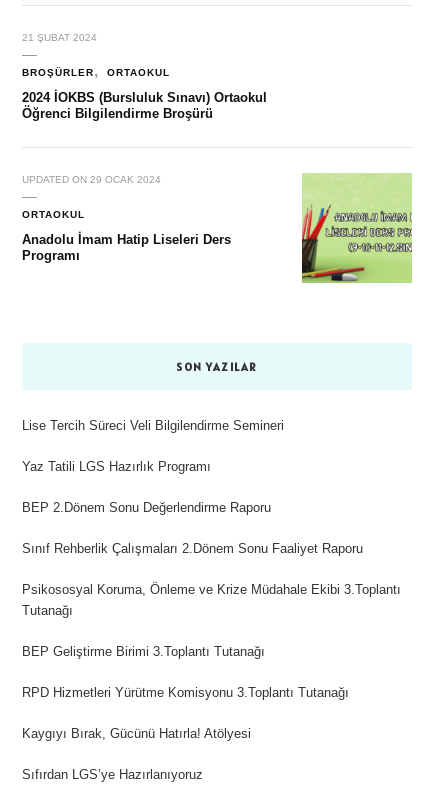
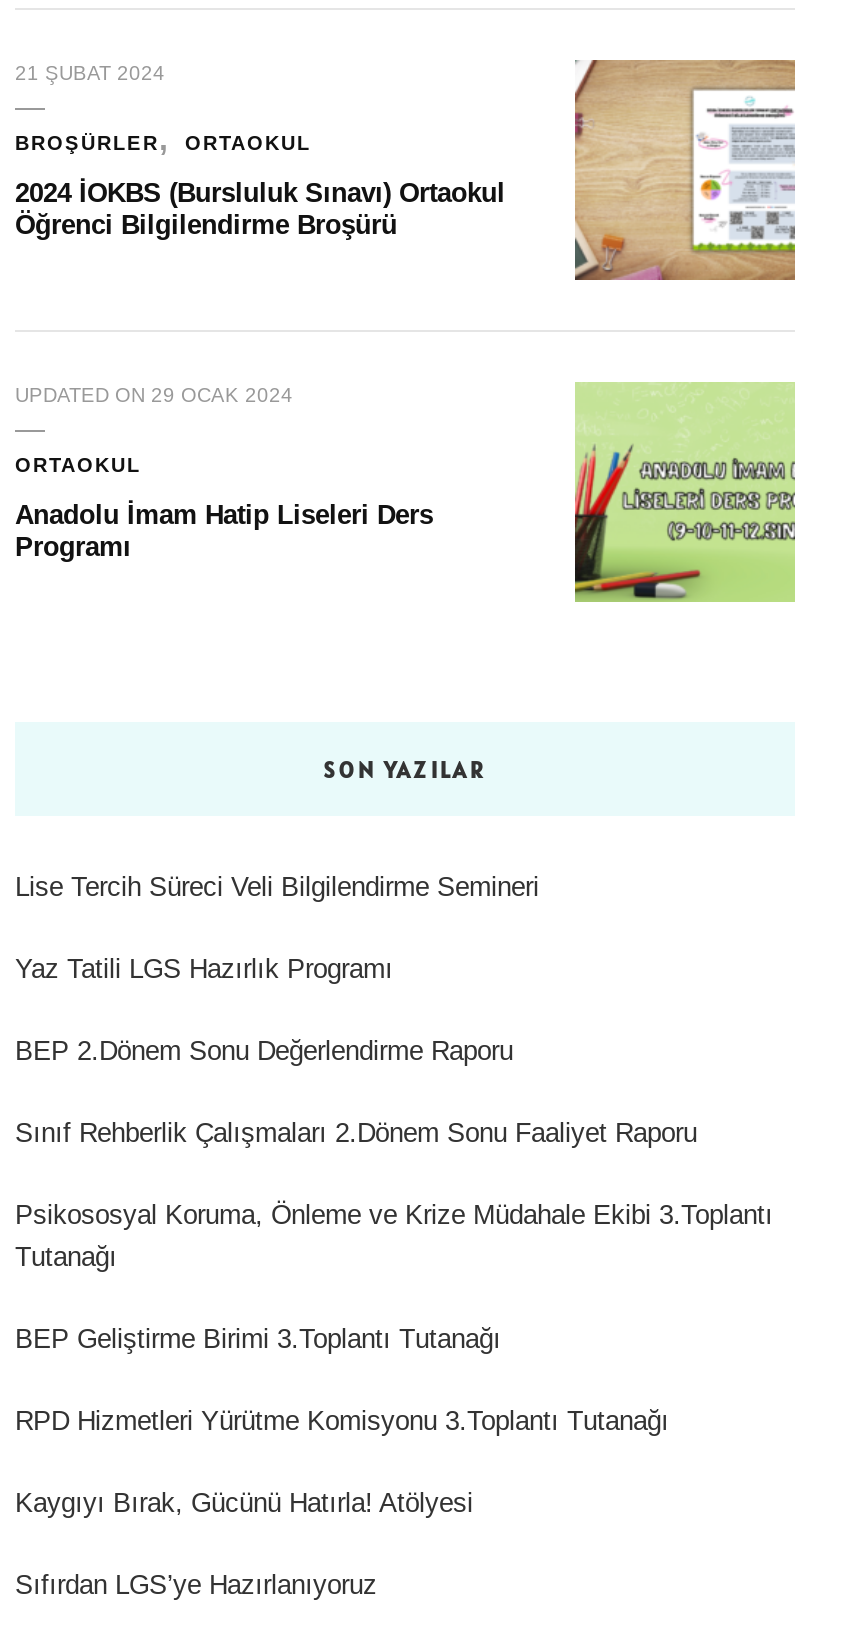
+ [image]
